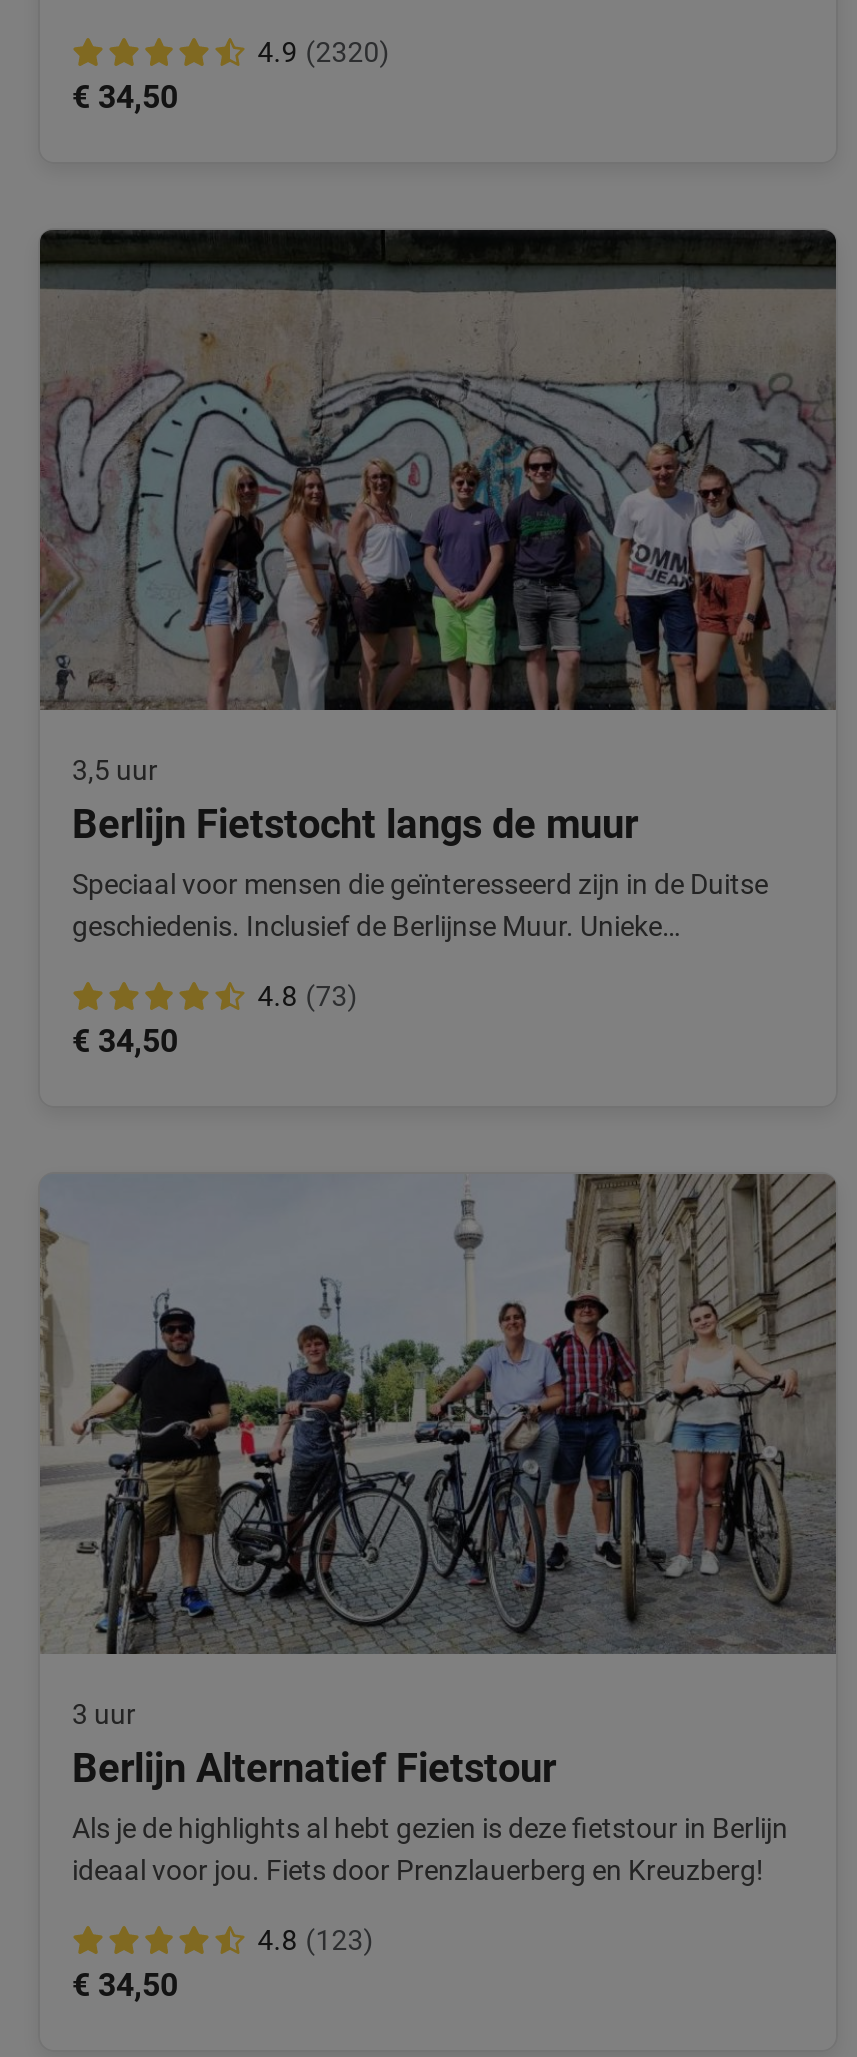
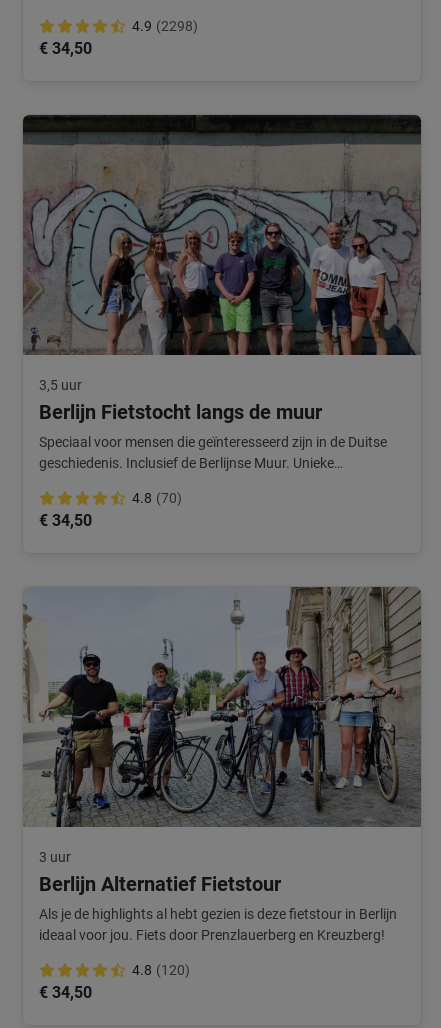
- 4.9 (2320)
+ 4.9 (2298)

- 4.8 (73)
+ 4.8 (70)

- 4.8 (123)
+ 4.8 (120)
